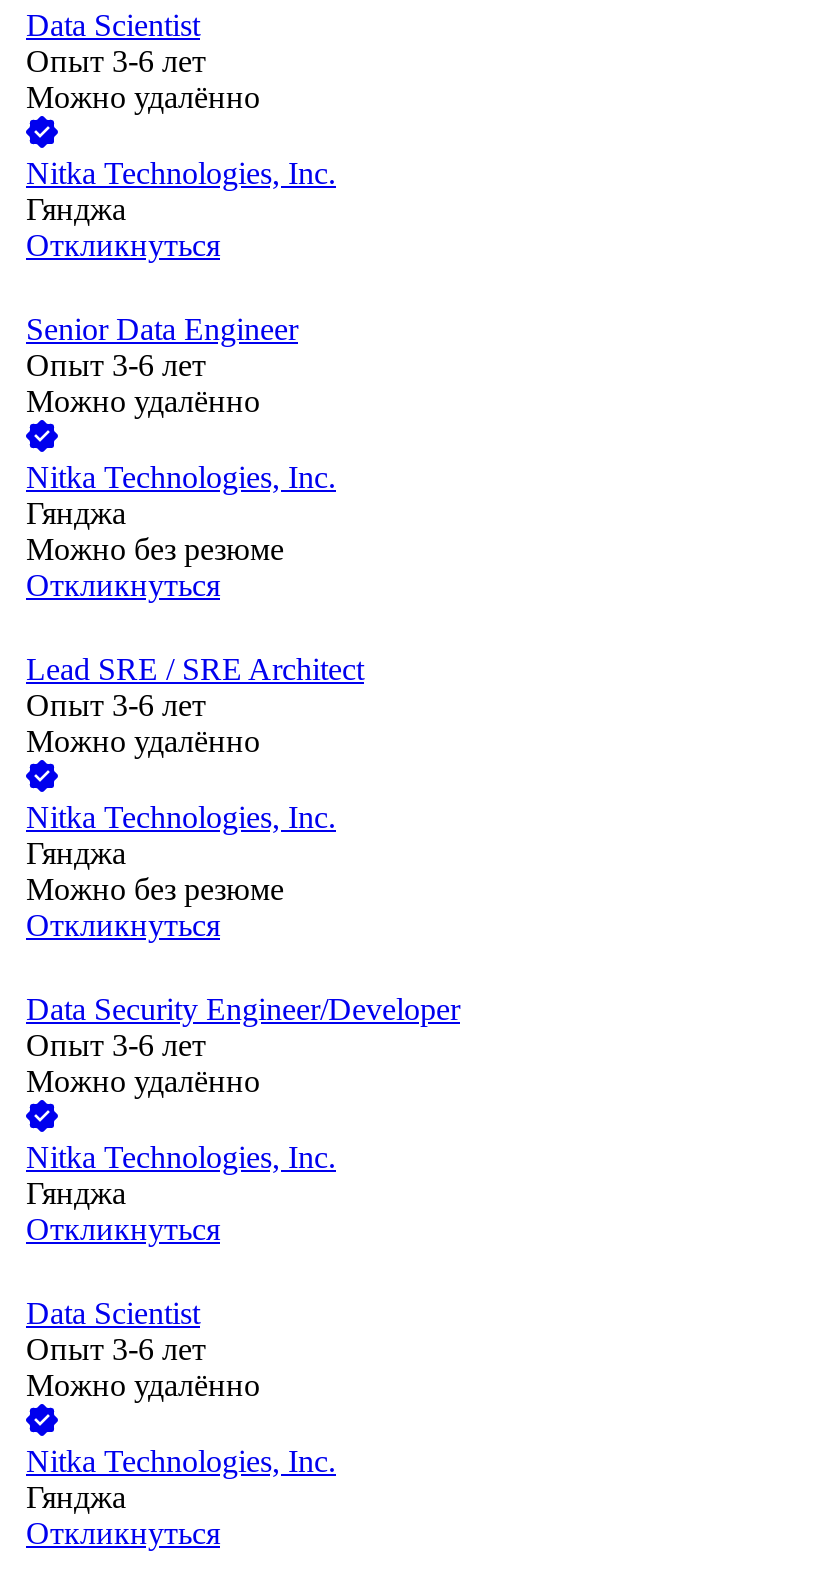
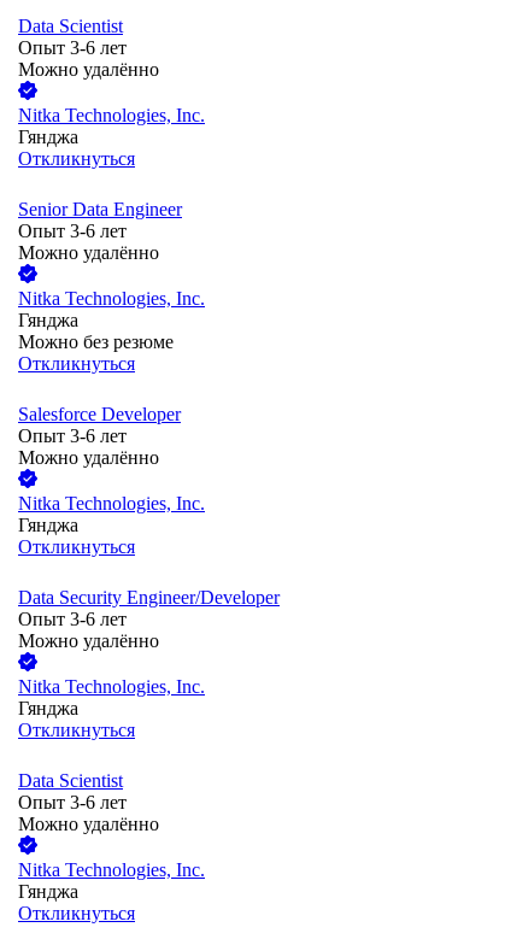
- Lead SRE / SRE Architect
+ Salesforce Developer

- Можно без резюме
